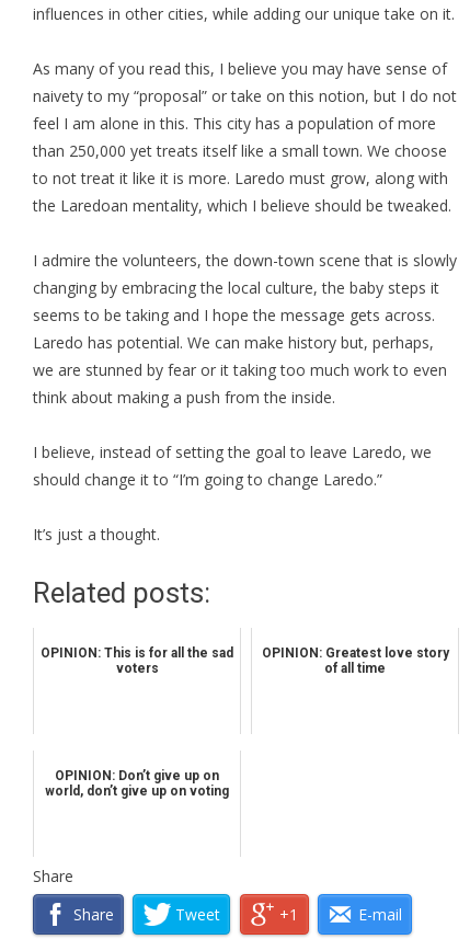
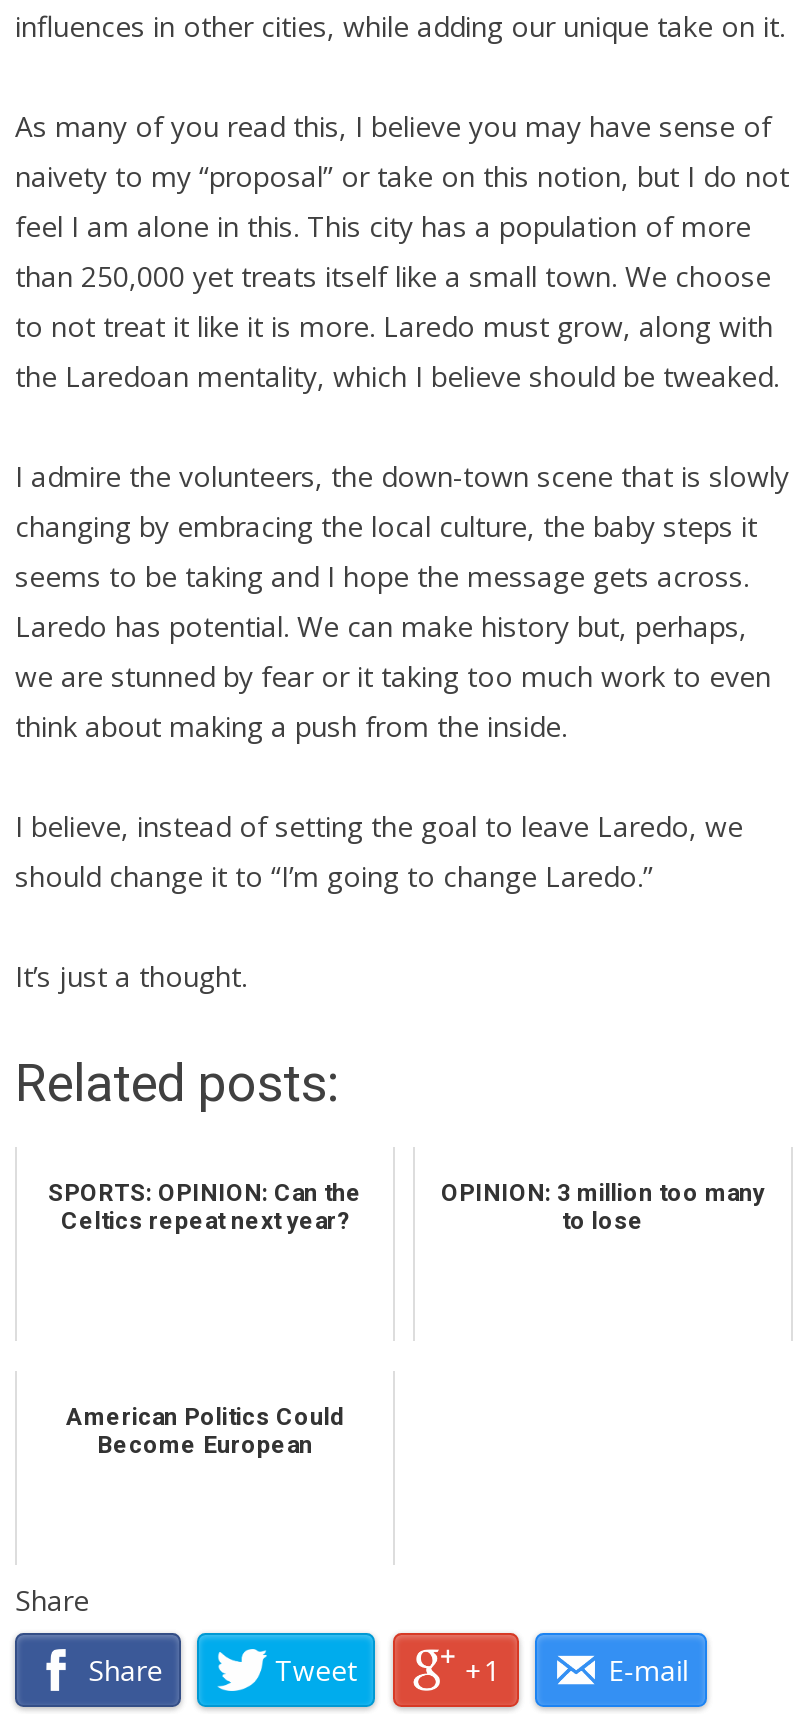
- OPINION: This is for all the sad
- voters
+ SPORTS: OPINION: Can the
+ Celtics repeat next year?

- OPINION: Greatest love story
- of all time
+ OPINION: 3 million too many
+ to lose

- OPINION: Don’t give up on
- world, don’t give up on voting
+ American Politics Could
+ Become European
